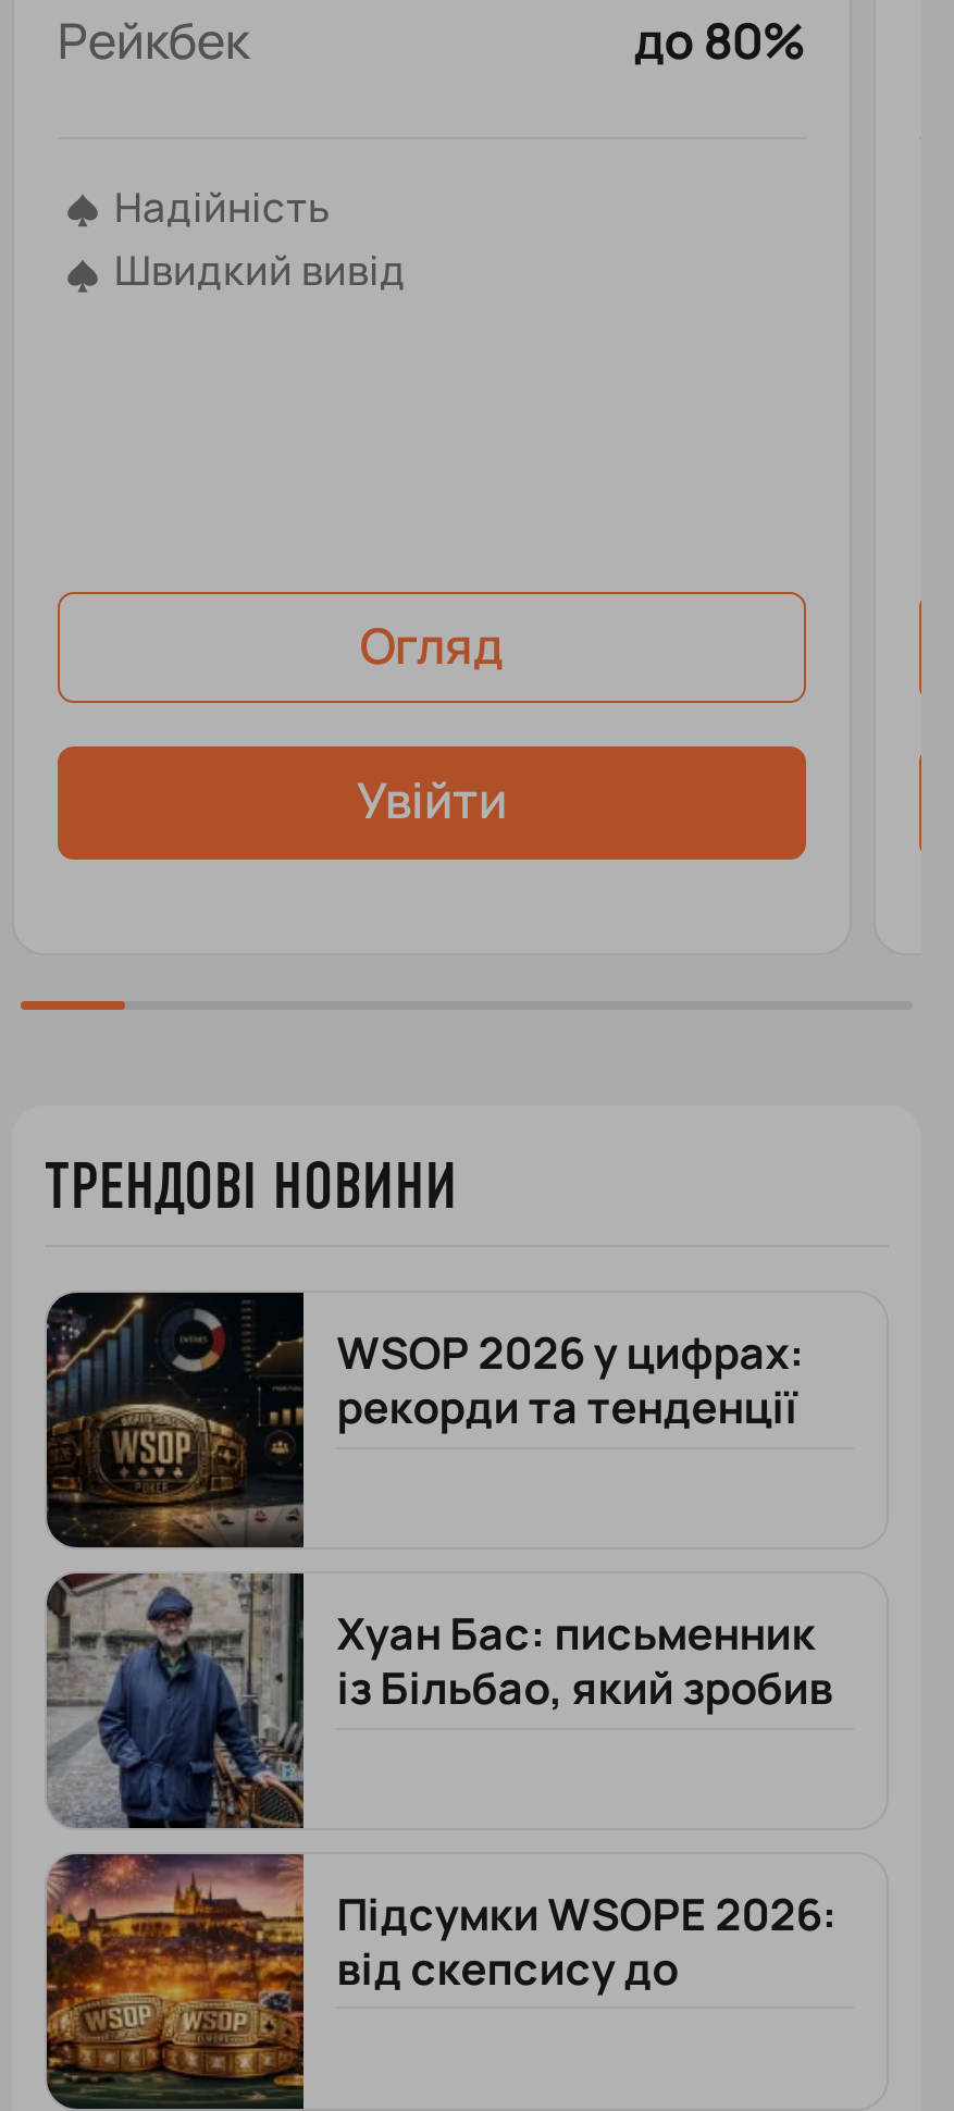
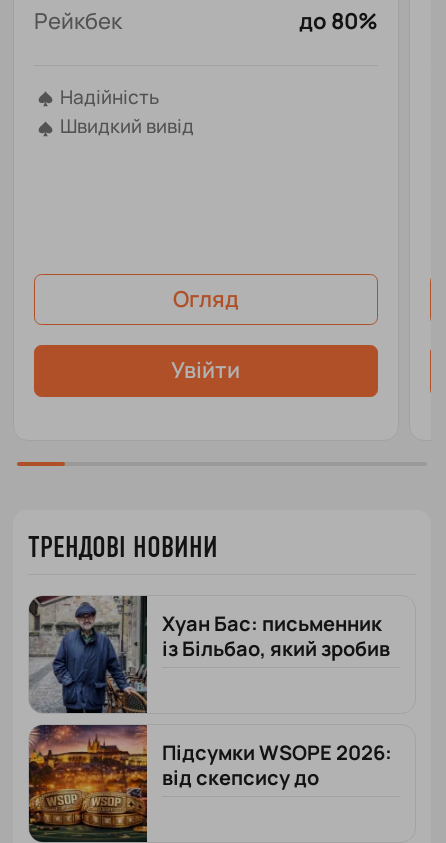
- [image]
- WSOP 2026 у цифрах:
- рекорди та тенденції
